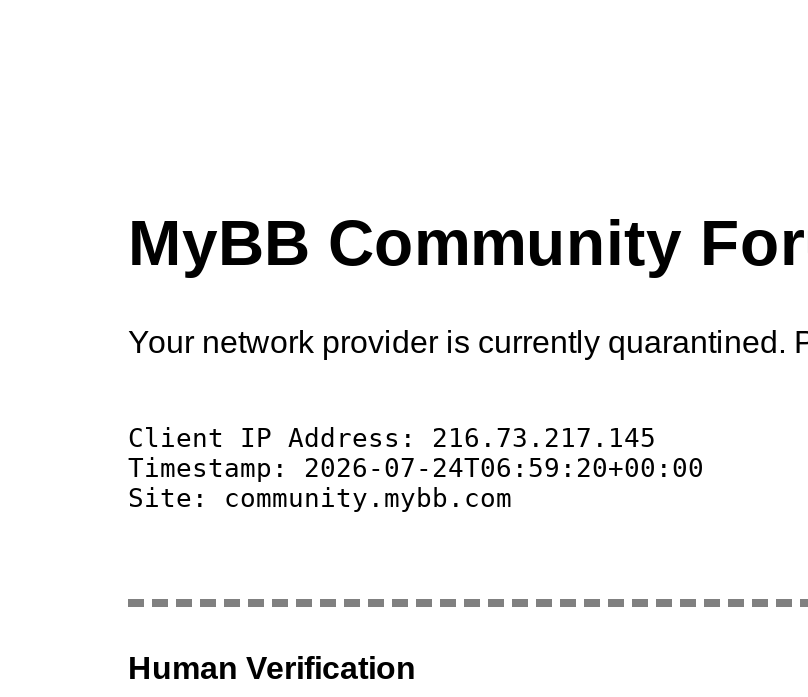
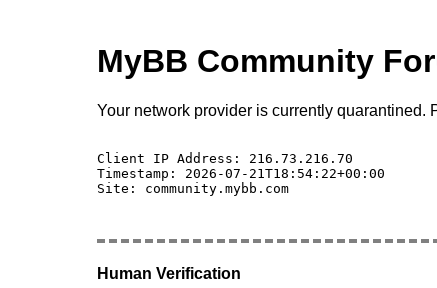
- Client IP Address: 216.73.217.145
+ Client IP Address: 216.73.216.70

- Timestamp: 2026-07-24T06:59:20+00:00
+ Timestamp: 2026-07-21T18:54:22+00:00
